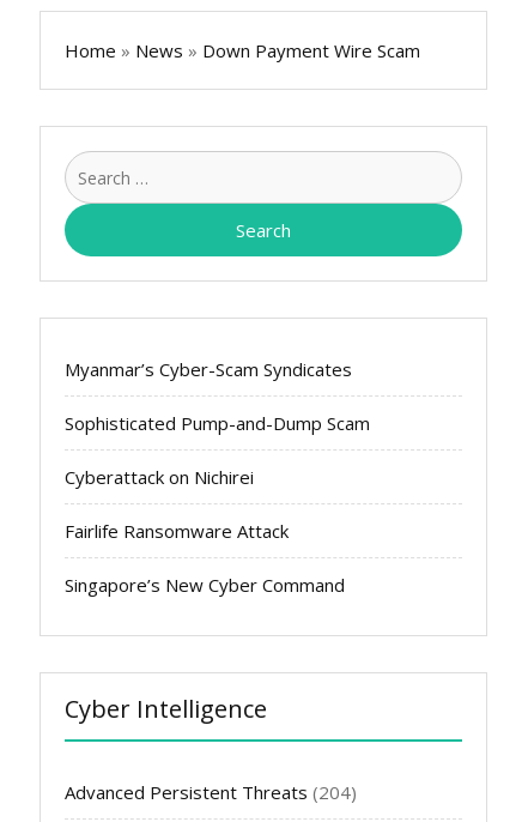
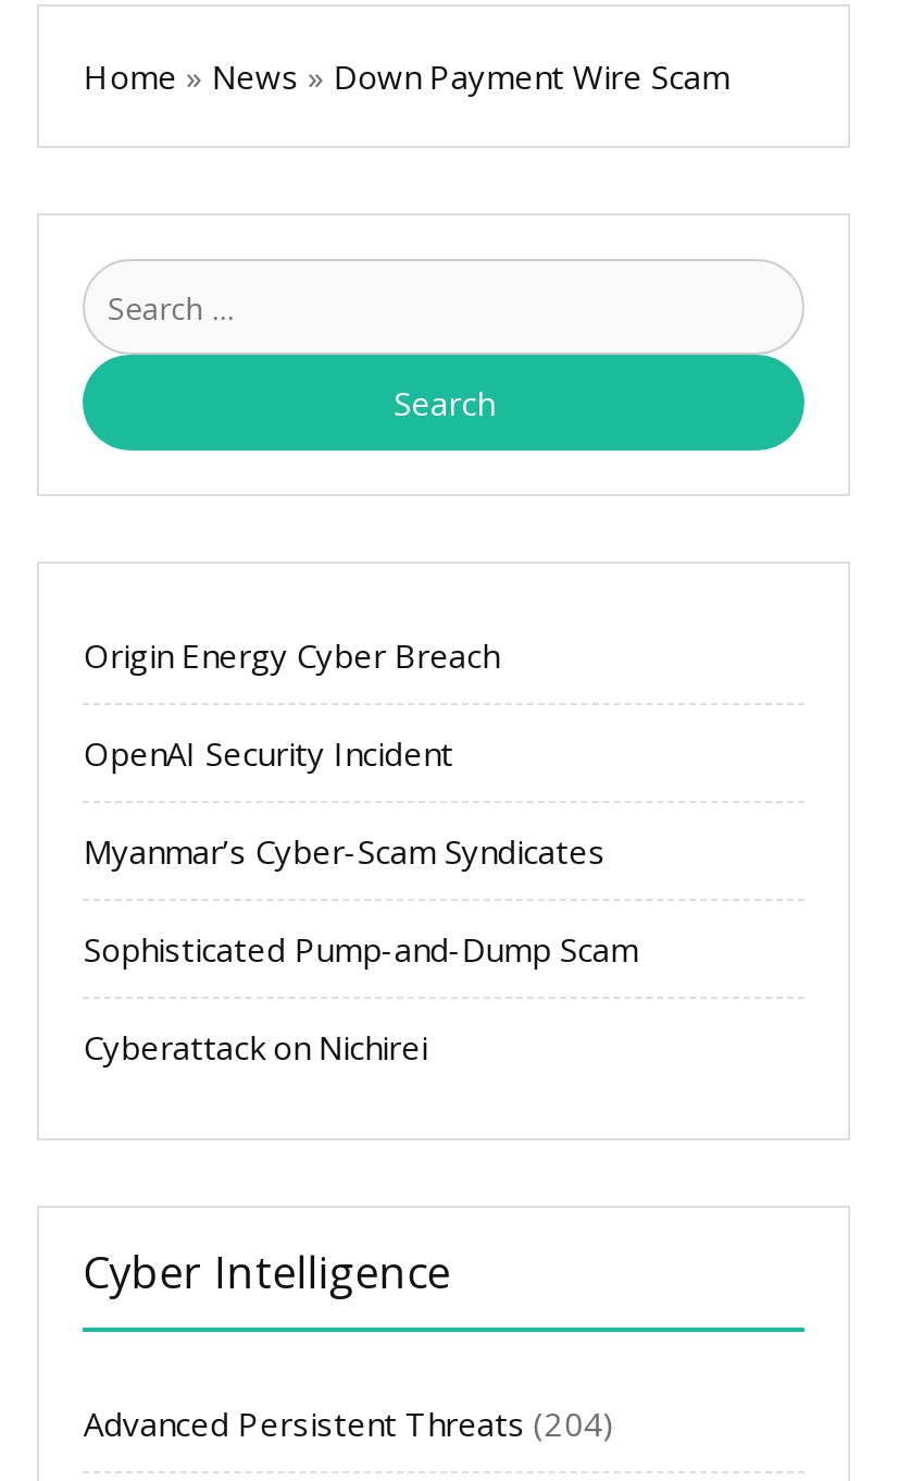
+ Origin Energy Cyber Breach
+ OpenAI Security Incident

moved down: Myanmar’s Cyber-Scam Syndicates | Sophisticated Pump-and-Dump Scam | Cyberattack on Nichirei

- Fairlife Ransomware Attack
- Singapore’s New Cyber Command
